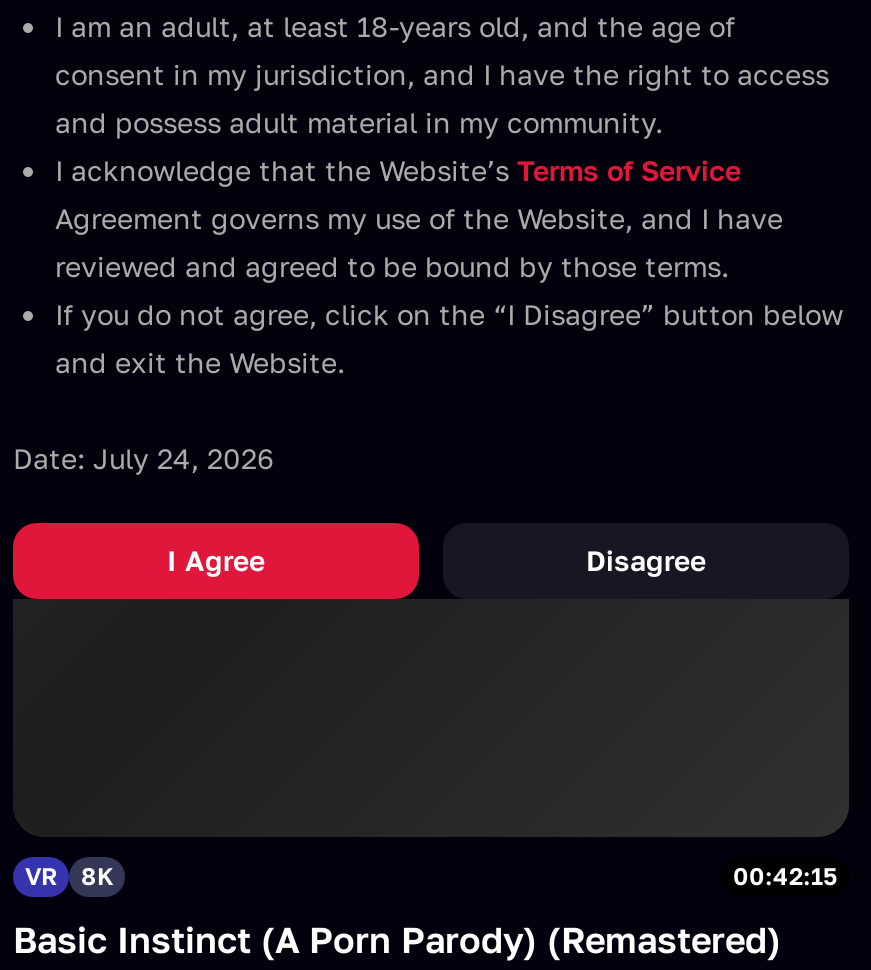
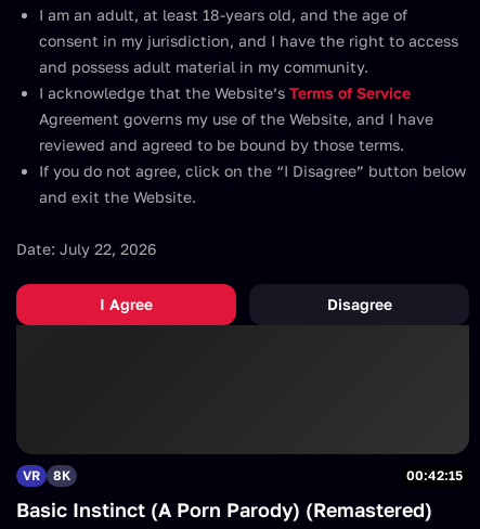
- Date: July 24, 2026
+ Date: July 22, 2026
